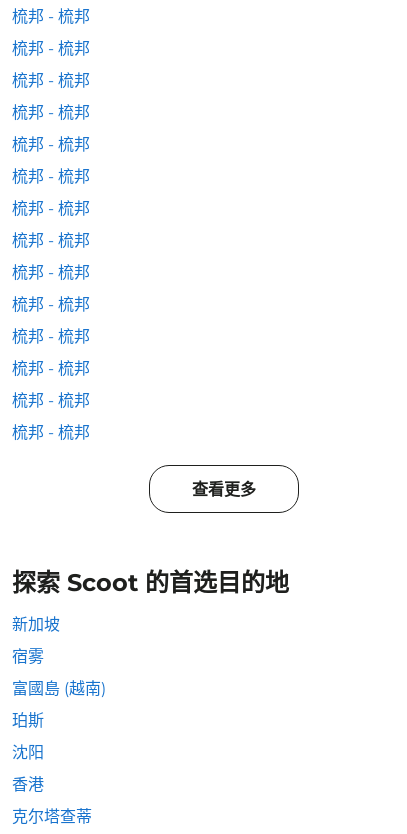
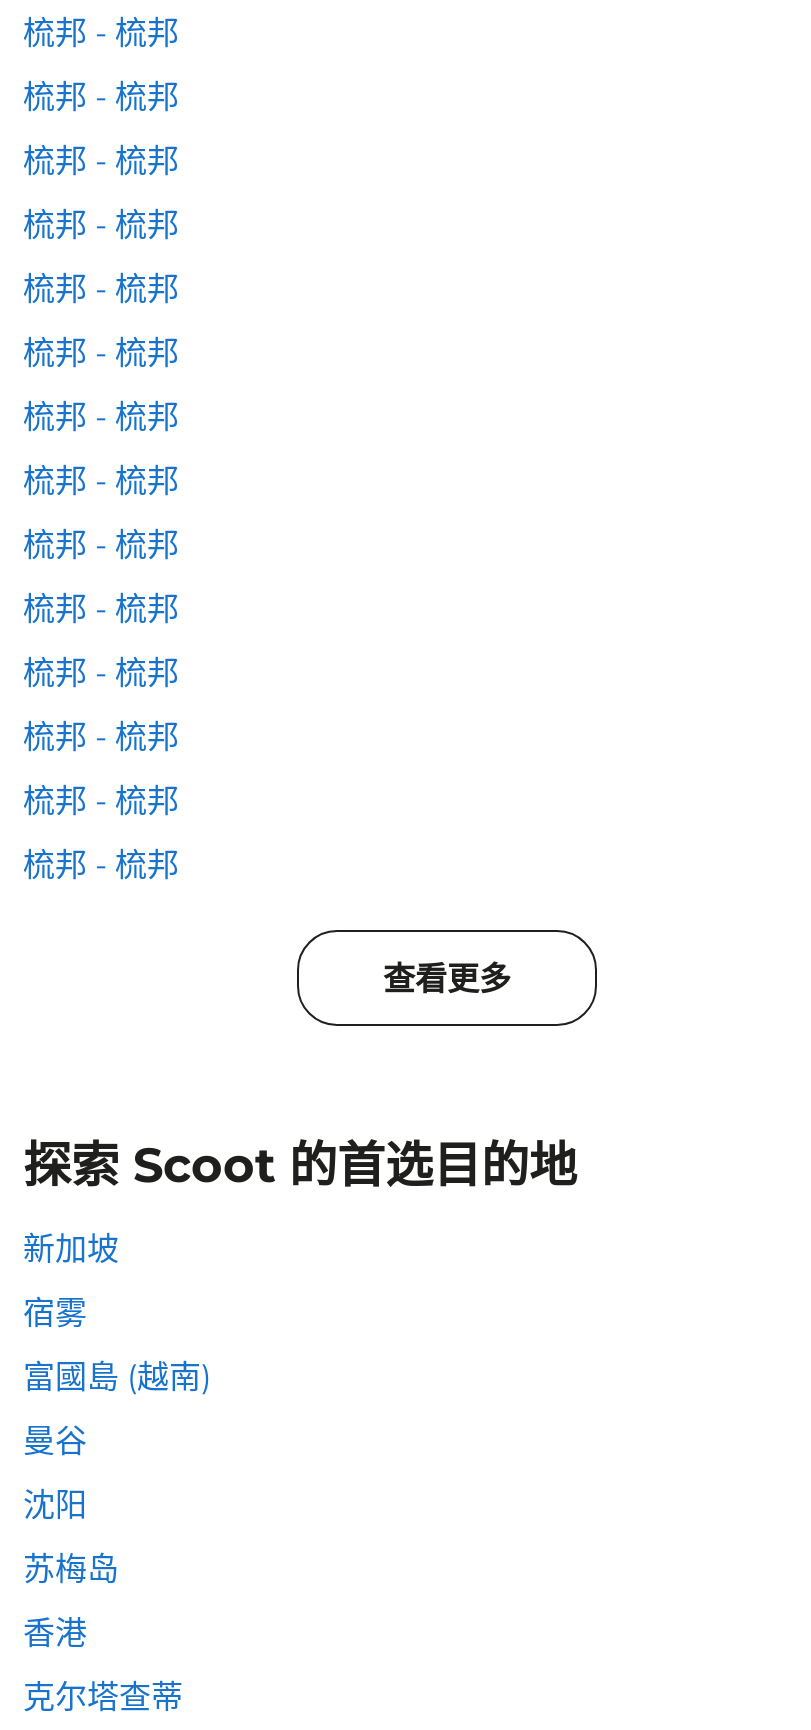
- 珀斯
+ 曼谷

+ 苏梅岛
